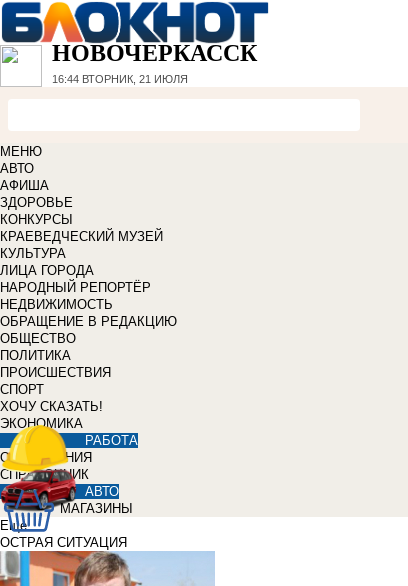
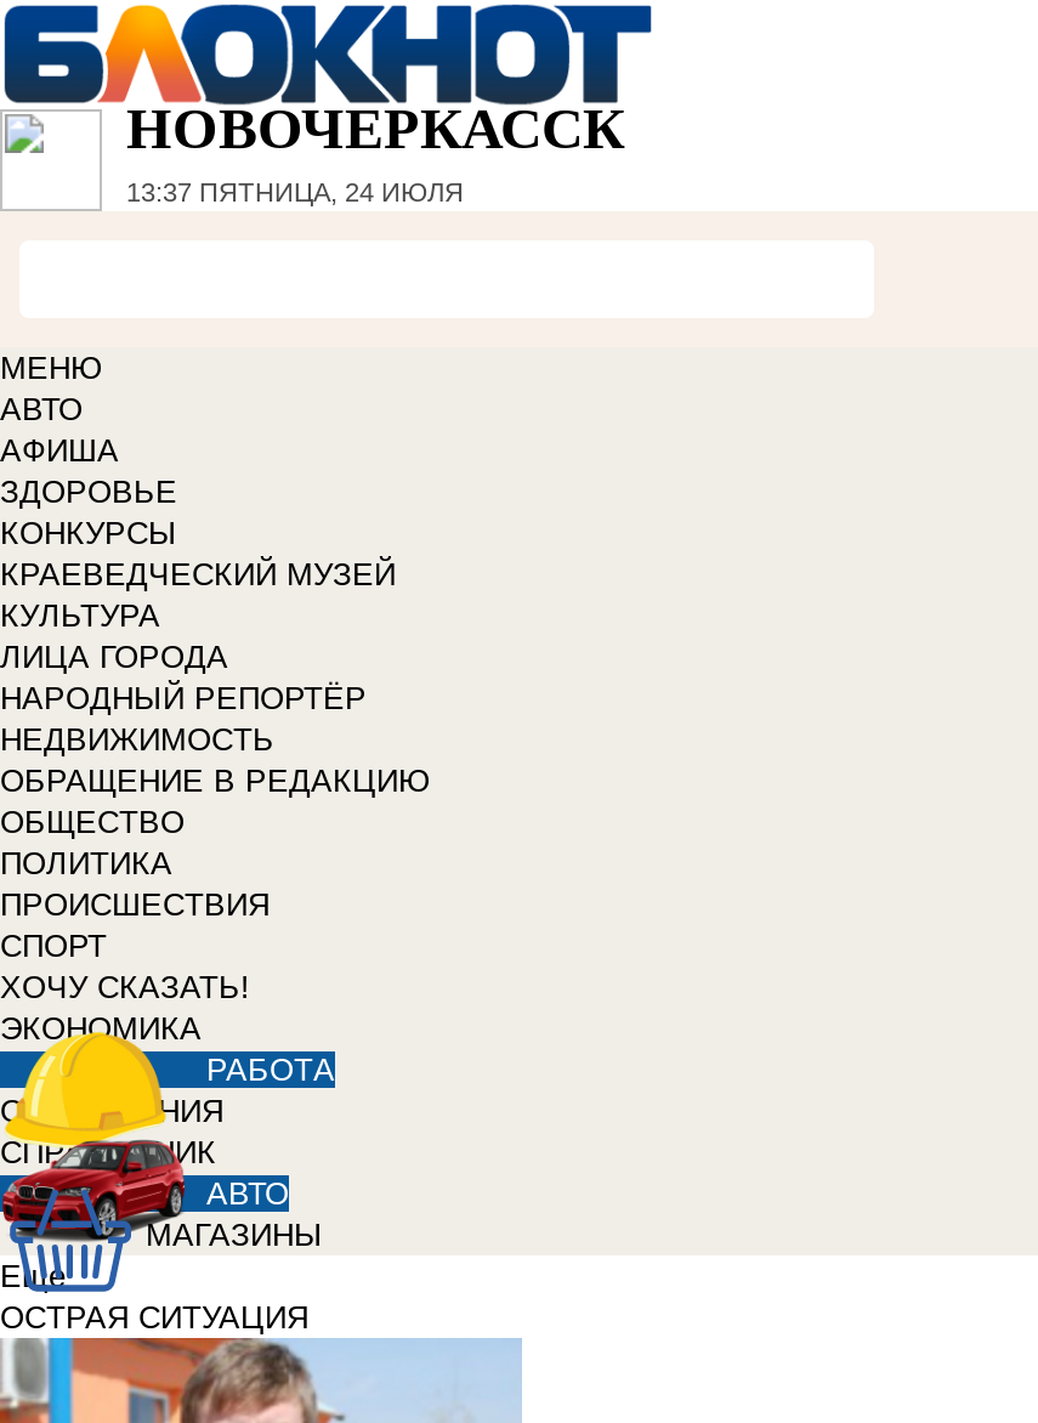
- 16:44 ВТОРНИК, 21 ИЮЛЯ
+ 13:37 ПЯТНИЦА, 24 ИЮЛЯ
